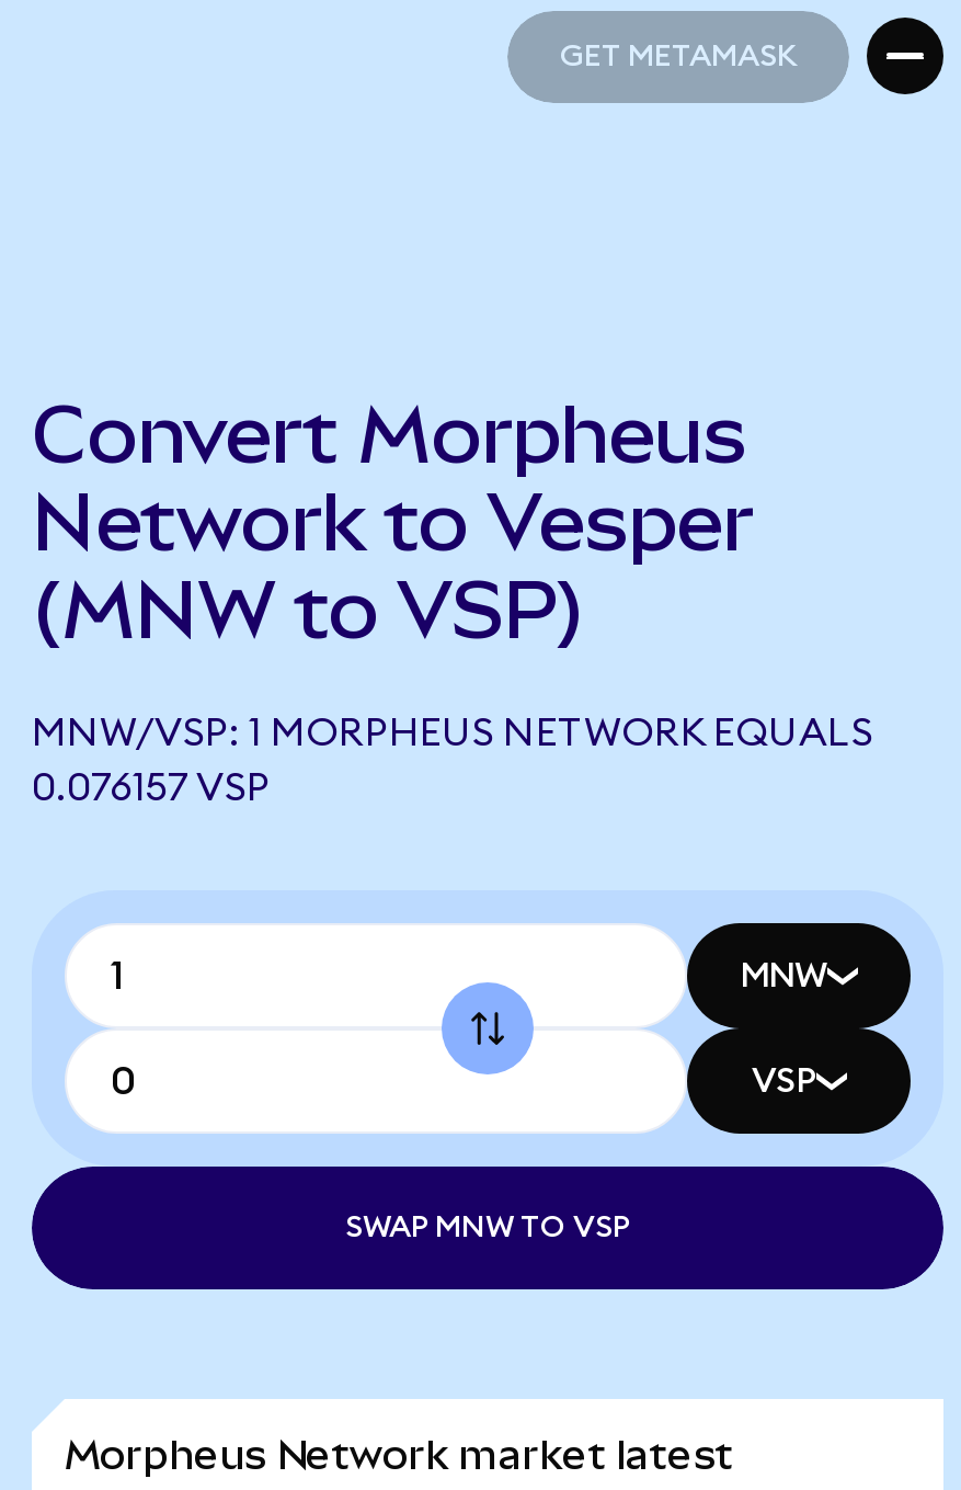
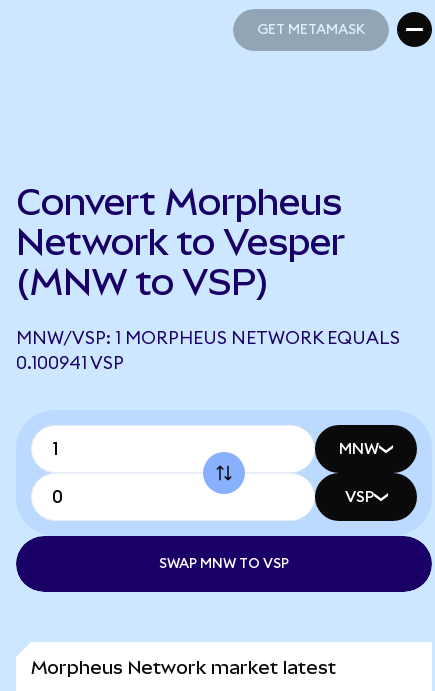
- 0.076157 VSP
+ 0.100941 VSP
